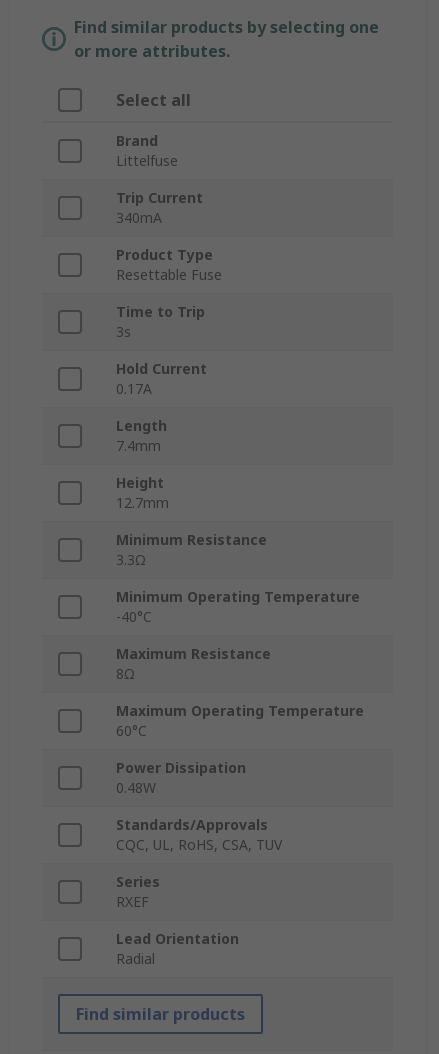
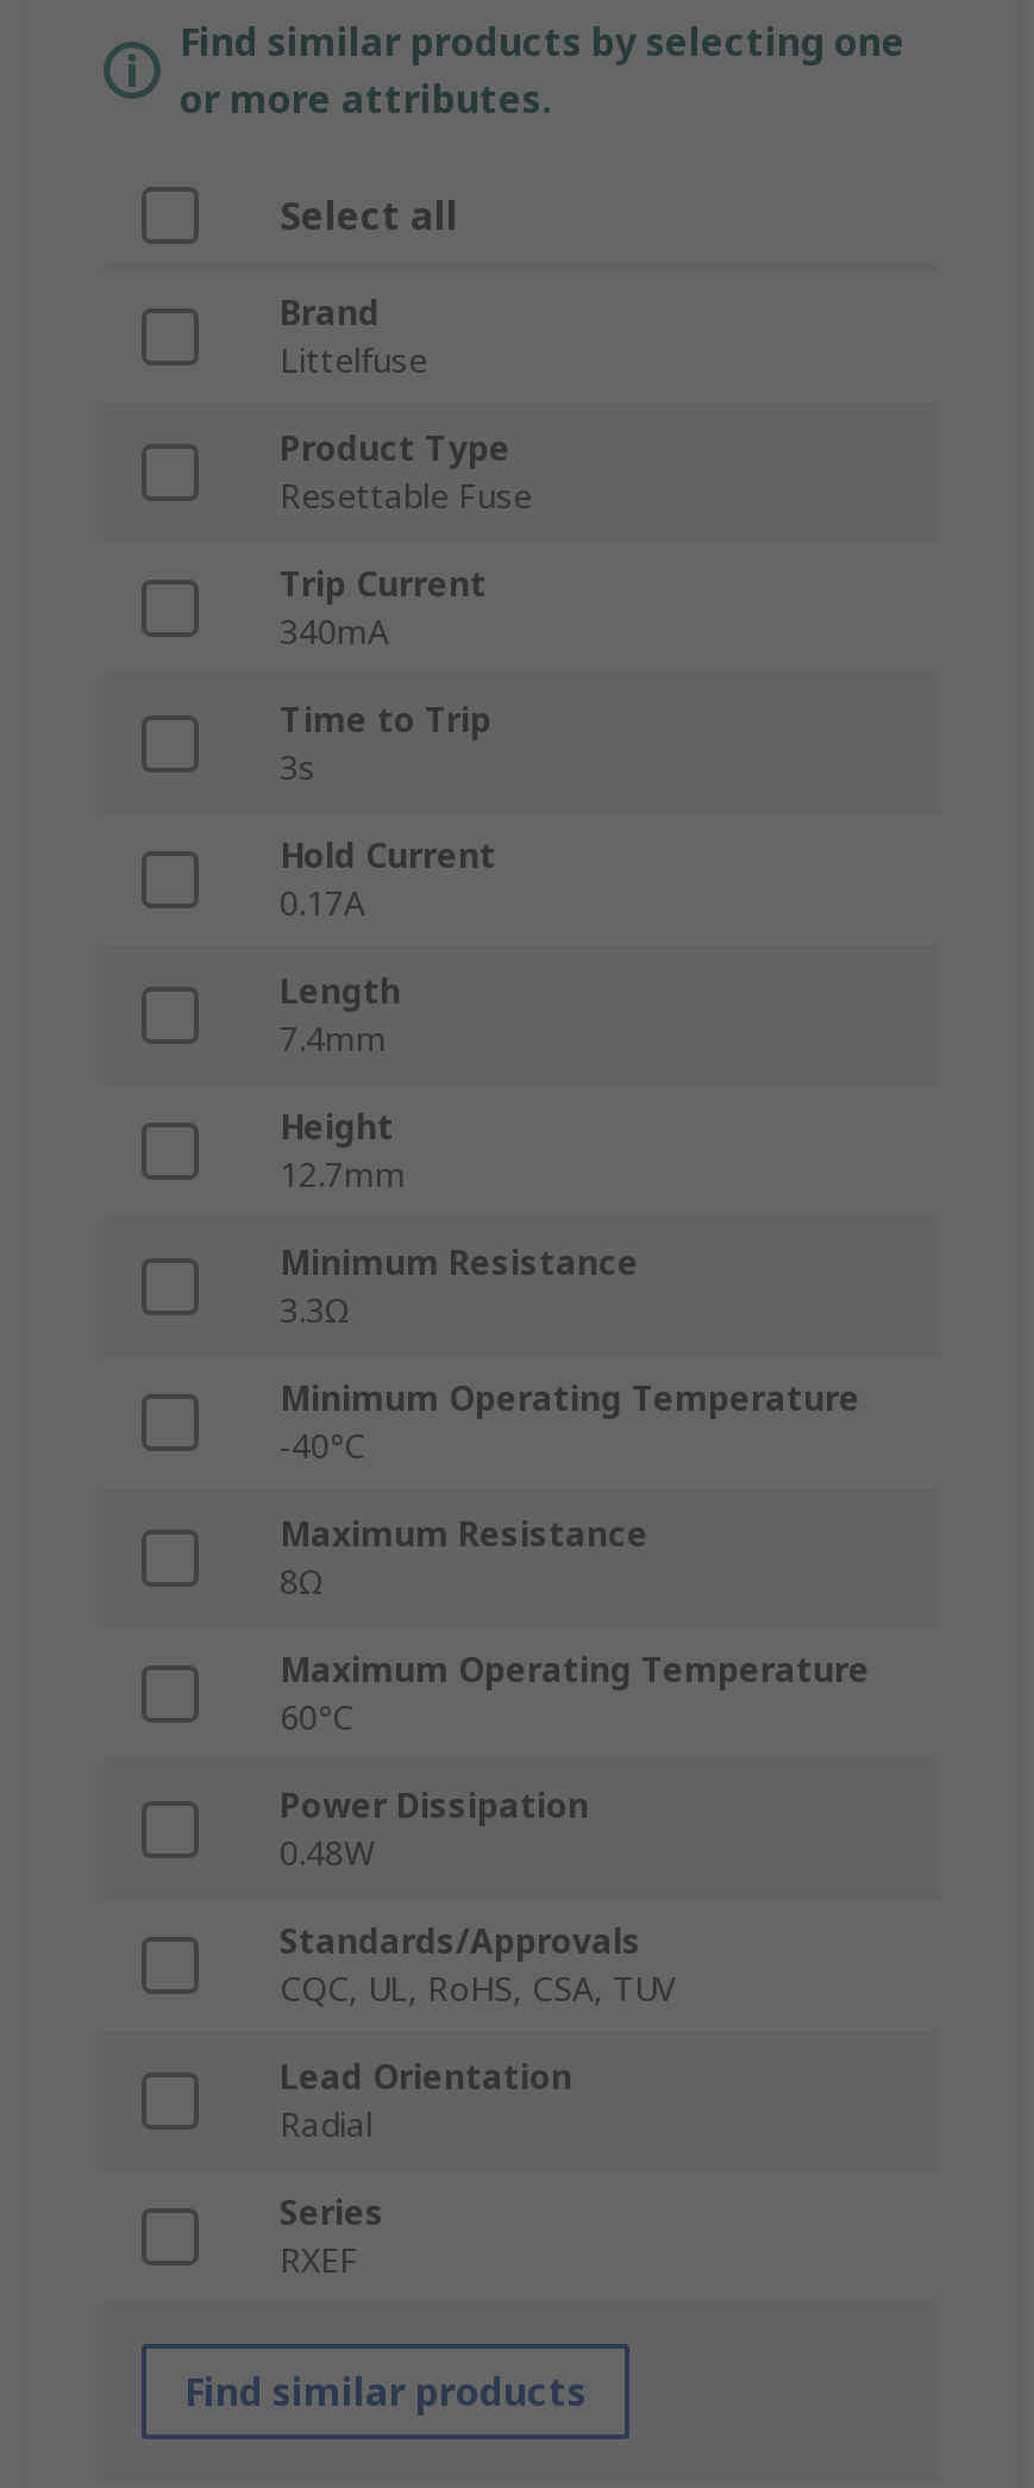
moved down: Trip Current | 340mA

moved up: Product Type | Resettable Fuse

moved down: Series | RXEF

moved up: Lead Orientation | Radial
